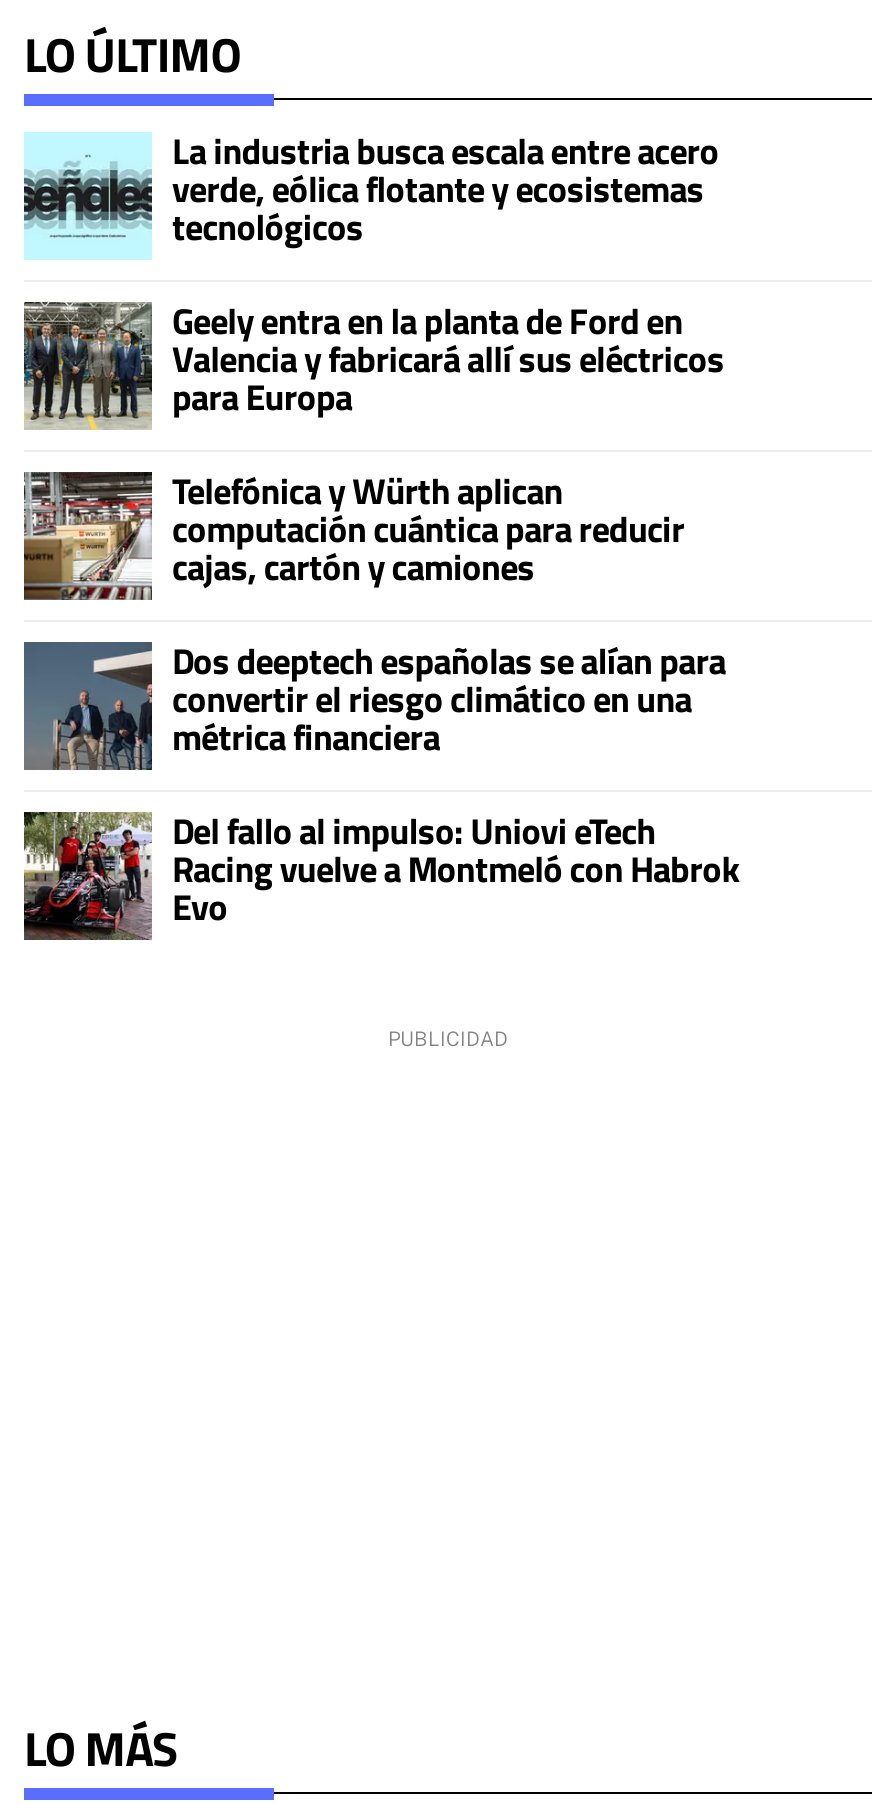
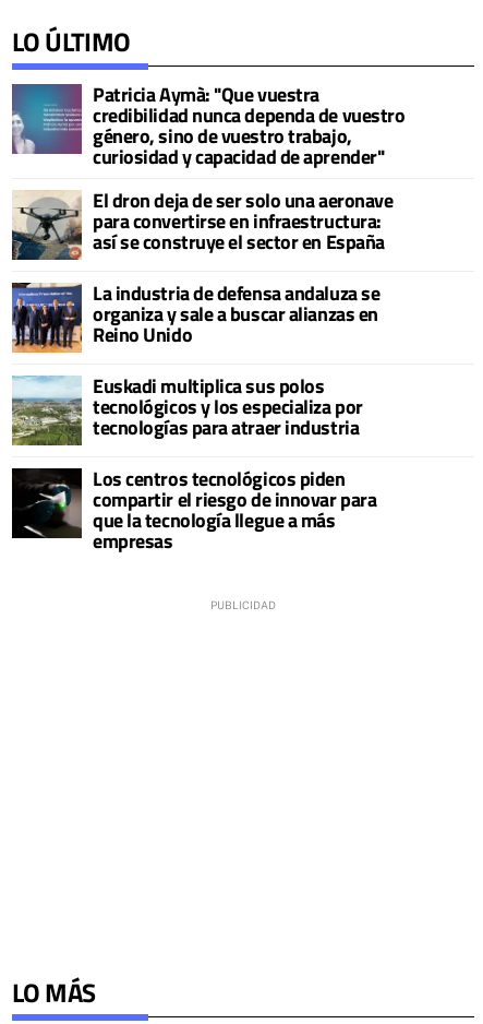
- [image]
- La industria busca escala entre acero
- verde, eólica flotante y ecosistemas
- tecnológicos
+ [image]
+ Patricia Aymà: "Que vuestra
+ credibilidad nunca dependa de vuestro
+ género, sino de vuestro trabajo,
+ curiosidad y capacidad de aprender"

- [image]
- Geely entra en la planta de Ford en
- Valencia y fabricará allí sus eléctricos
- para Europa
+ [image]
+ El dron deja de ser solo una aeronave
+ para convertirse en infraestructura:
+ así se construye el sector en España

- [image]
- Telefónica y Würth aplican
- computación cuántica para reducir
- cajas, cartón y camiones
+ [image]
+ La industria de defensa andaluza se
+ organiza y sale a buscar alianzas en
+ Reino Unido

- [image]
- Dos deeptech españolas se alían para
- convertir el riesgo climático en una
- métrica financiera
+ [image]
+ Euskadi multiplica sus polos
+ tecnológicos y los especializa por
+ tecnologías para atraer industria

- [image]
- Del fallo al impulso: Uniovi eTech
- Racing vuelve a Montmeló con Habrok
- Evo
+ [image]
+ Los centros tecnológicos piden
+ compartir el riesgo de innovar para
+ que la tecnología llegue a más
+ empresas
